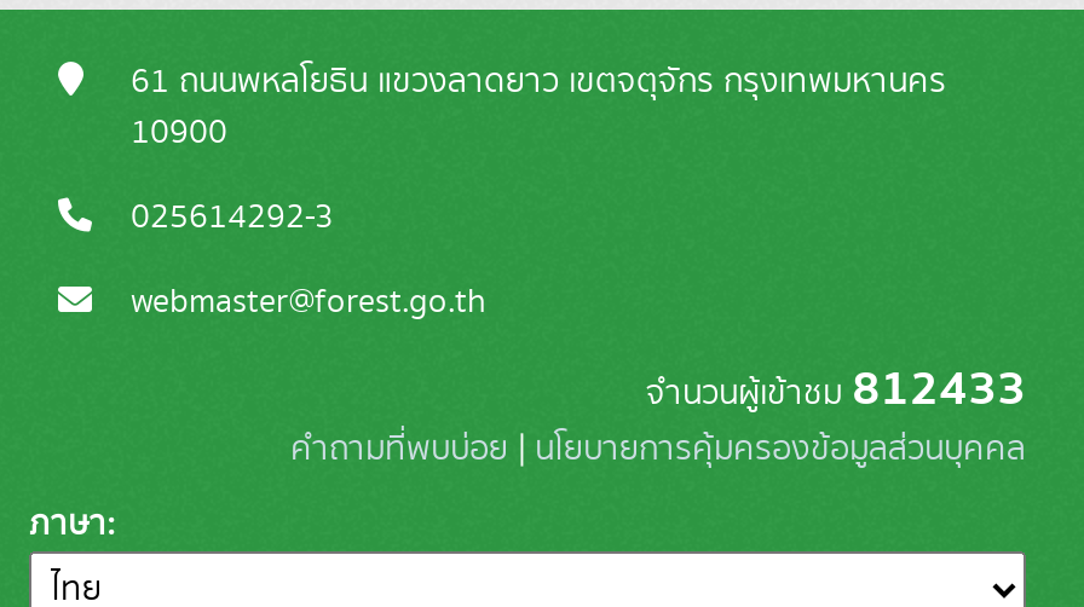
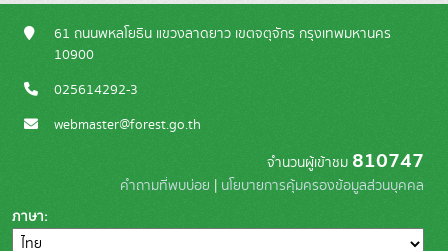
- จำนวนผู้เข้าชม812433
+ จำนวนผู้เข้าชม810747
